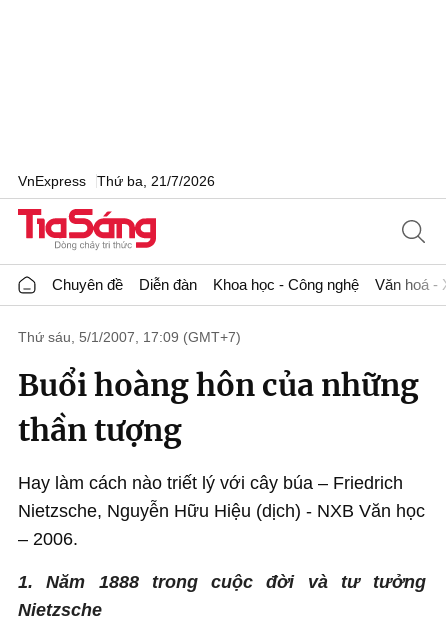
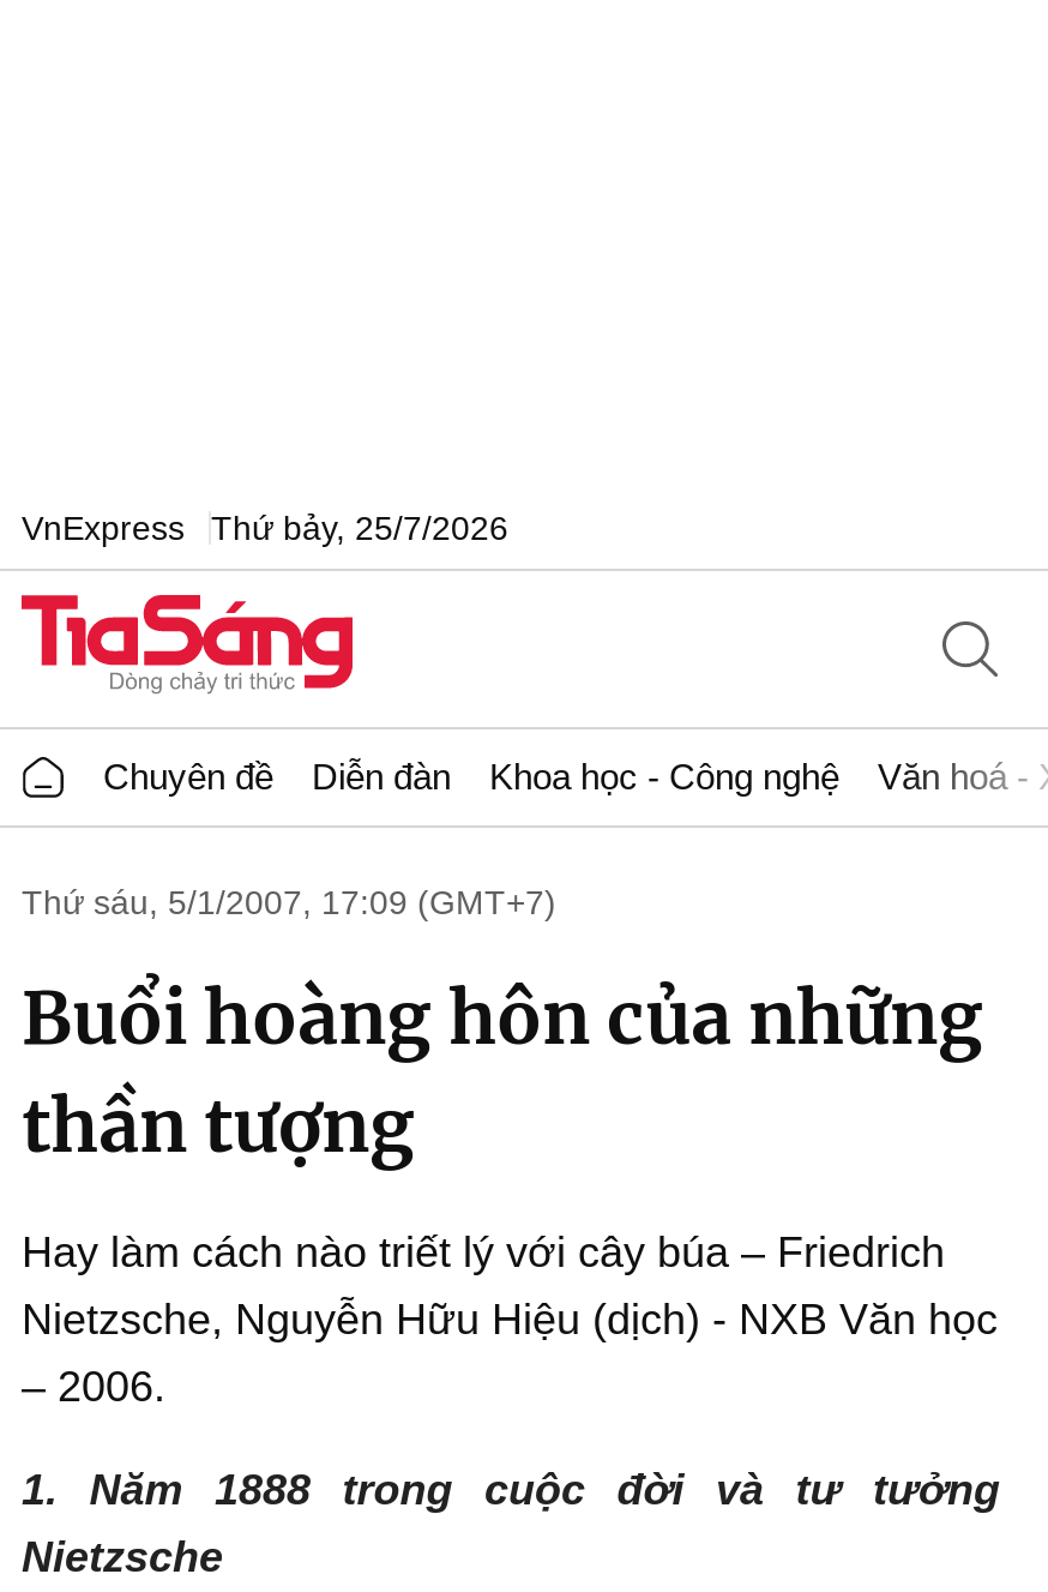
- VnExpress Thứ ba, 21/7/2026
+ VnExpress Thứ bảy, 25/7/2026
